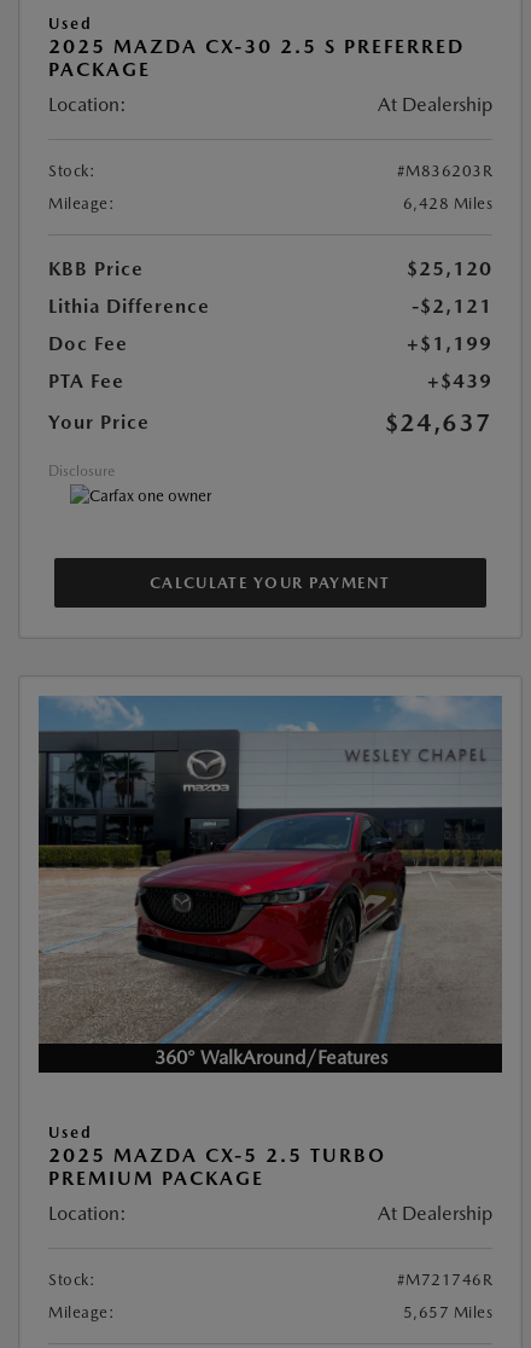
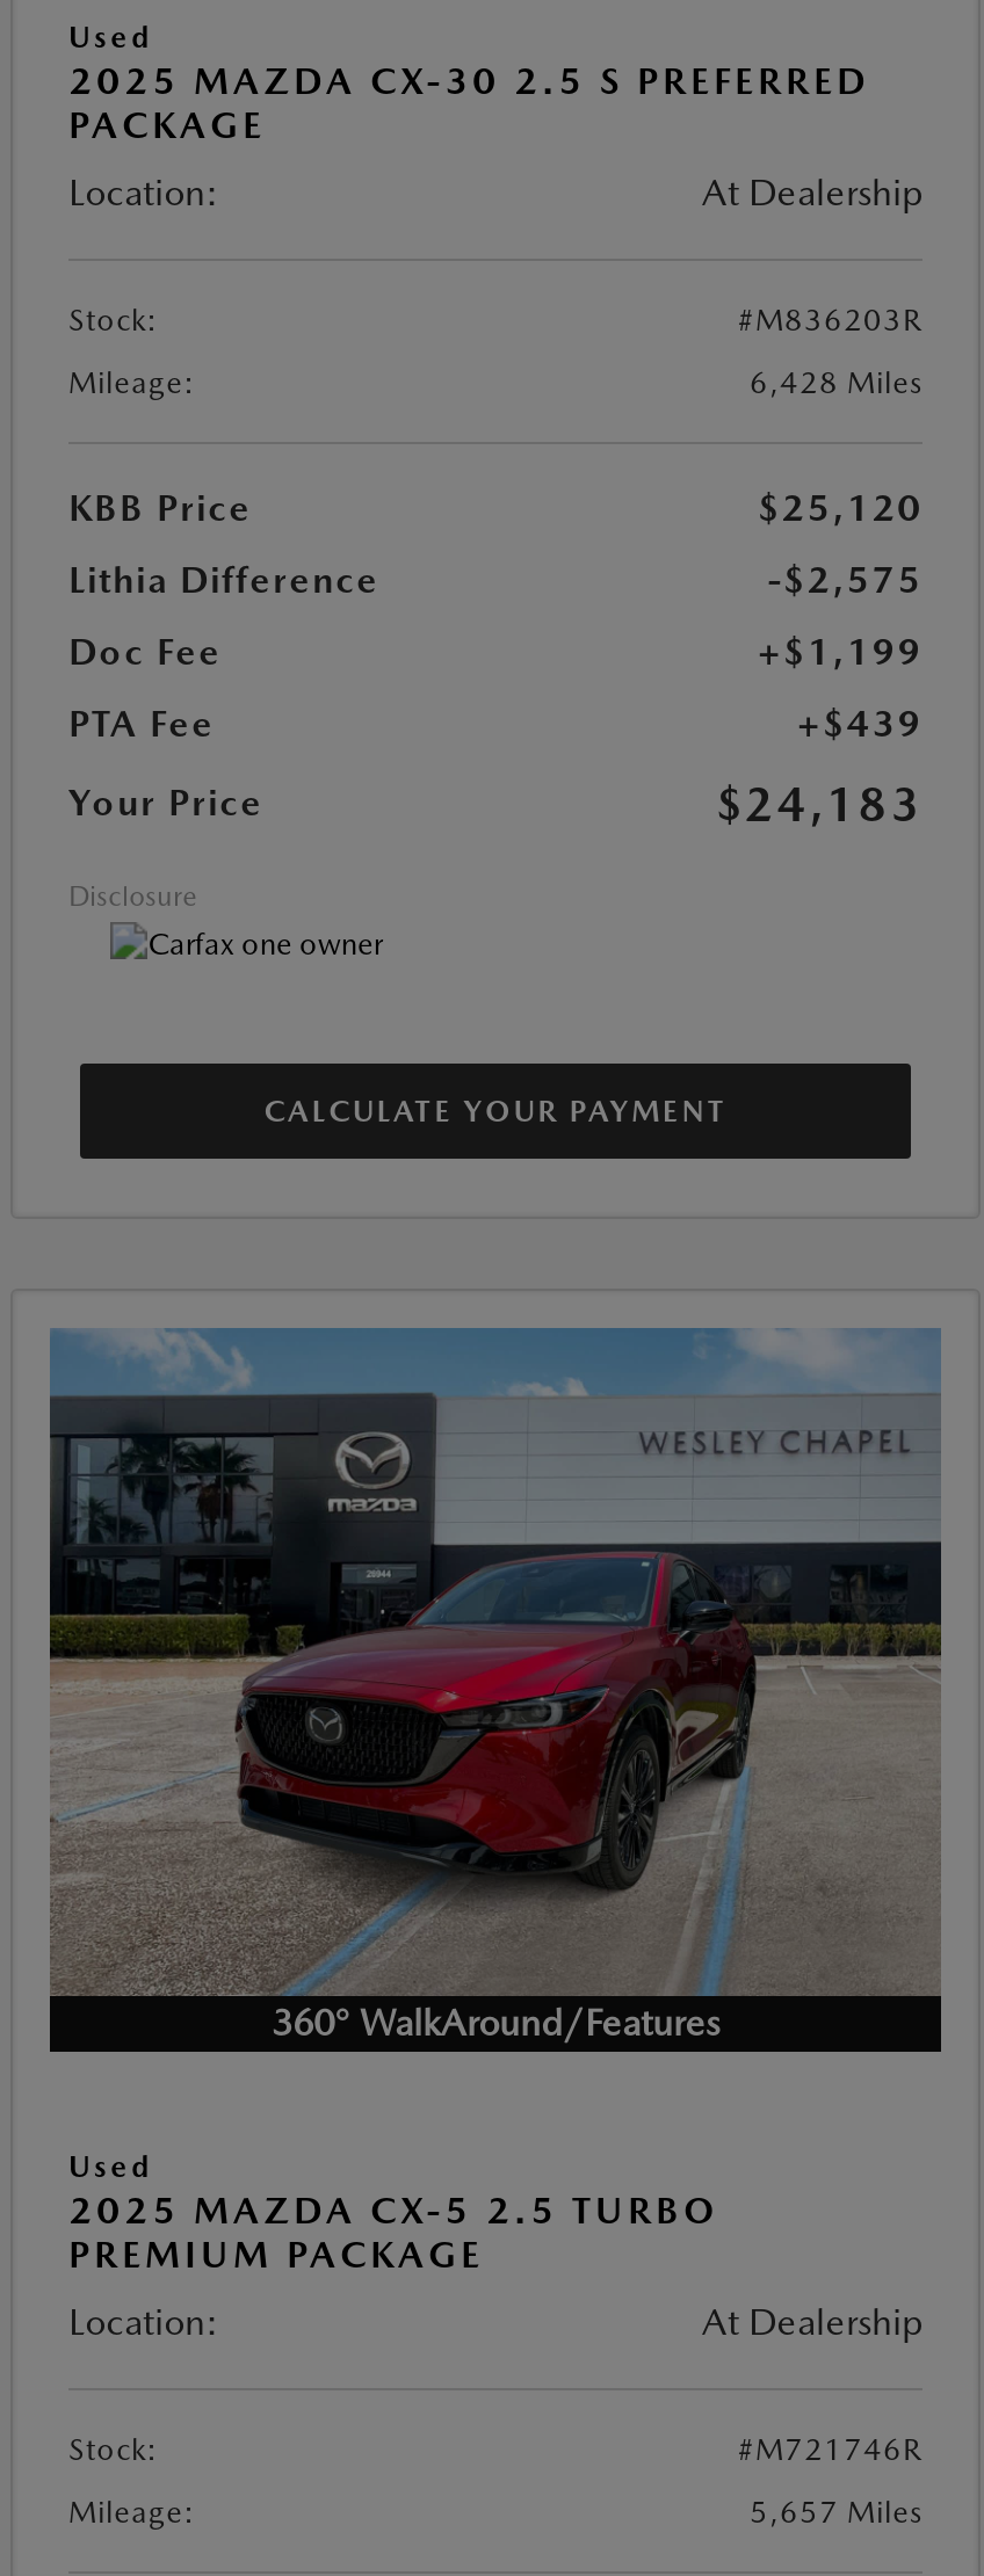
- -$2,121
+ -$2,575

- $24,637
+ $24,183
